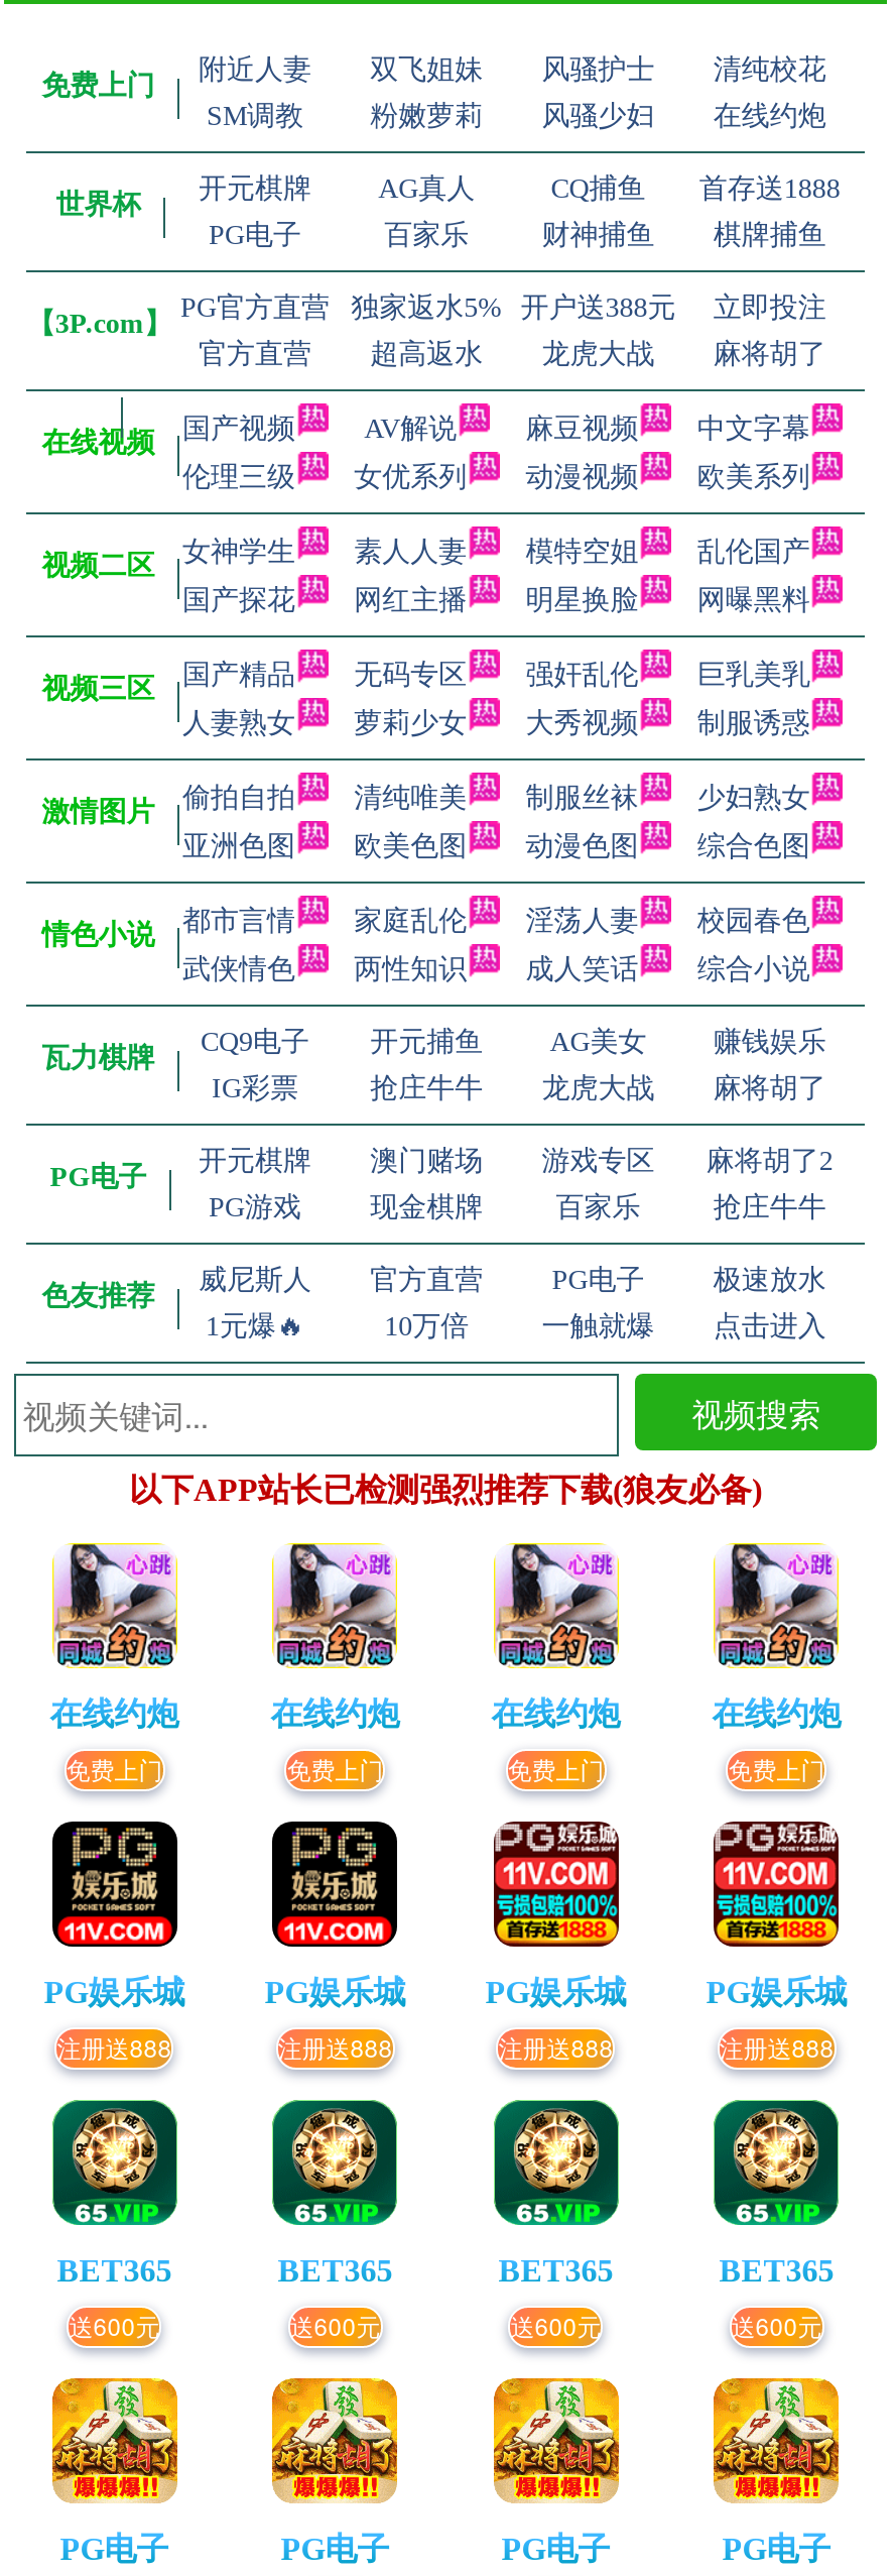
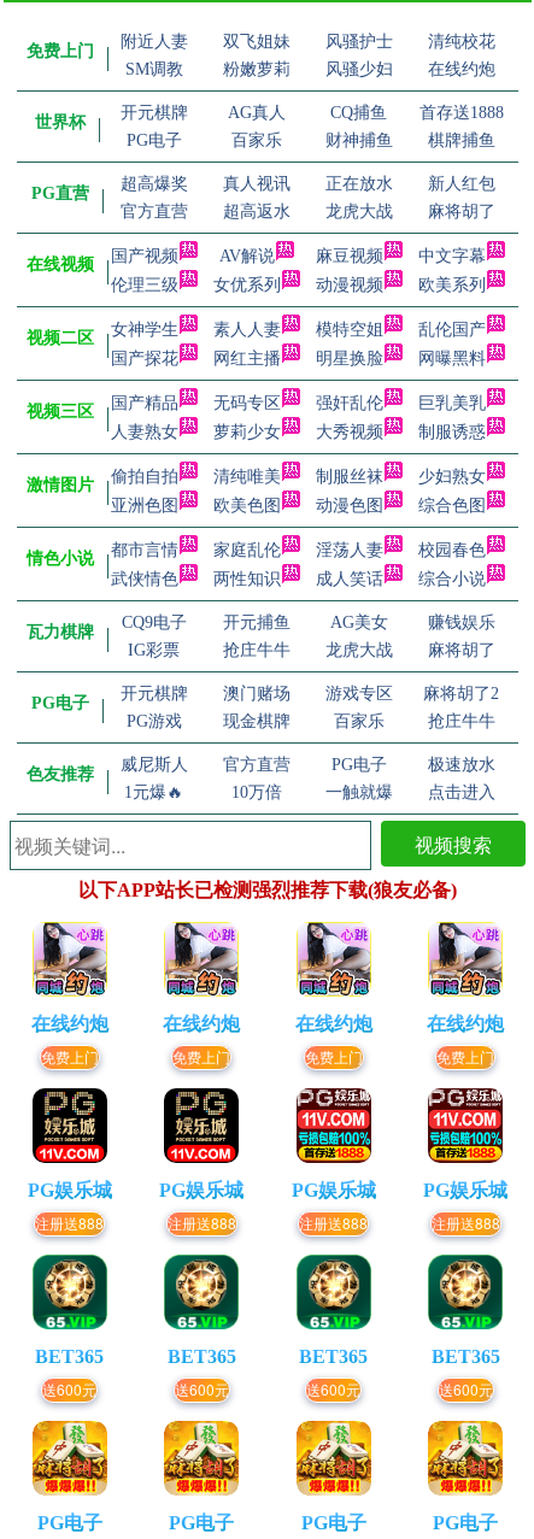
- PG官方直营
- 独家返水5%
- 开户送388元
- 立即投注
+ 超高爆奖
+ 真人视讯
+ 正在放水
+ 新人红包

- 【3P.com】
+ PG直营
